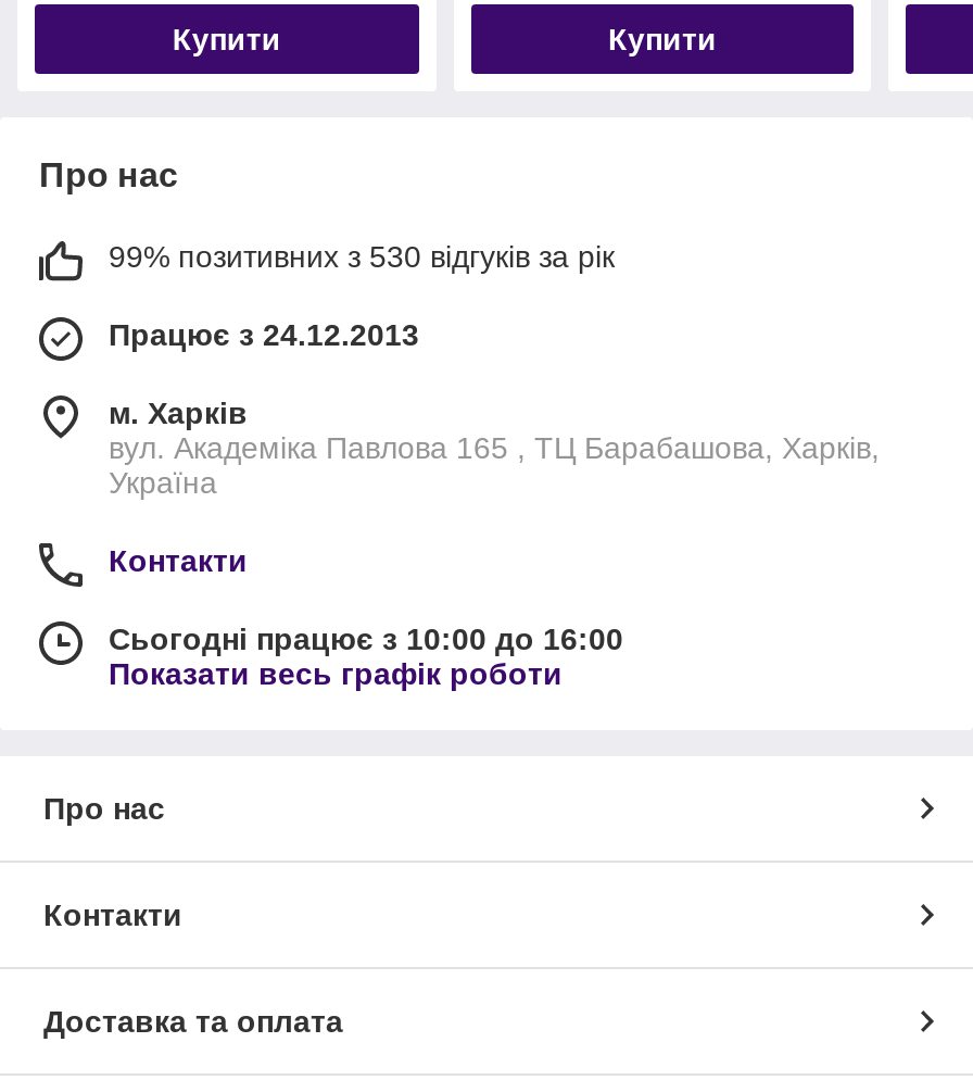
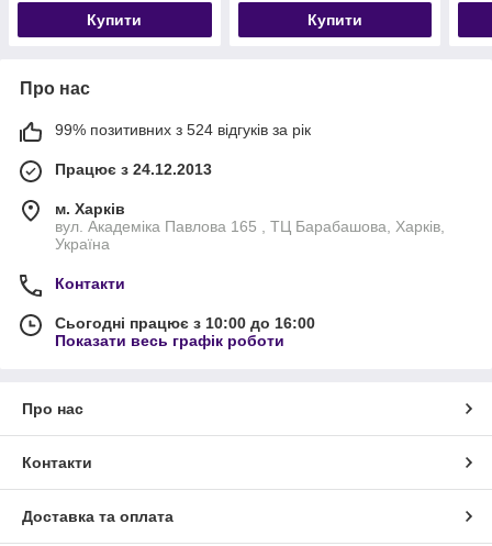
- 99% позитивних з 530 відгуків за рік
+ 99% позитивних з 524 відгуків за рік
